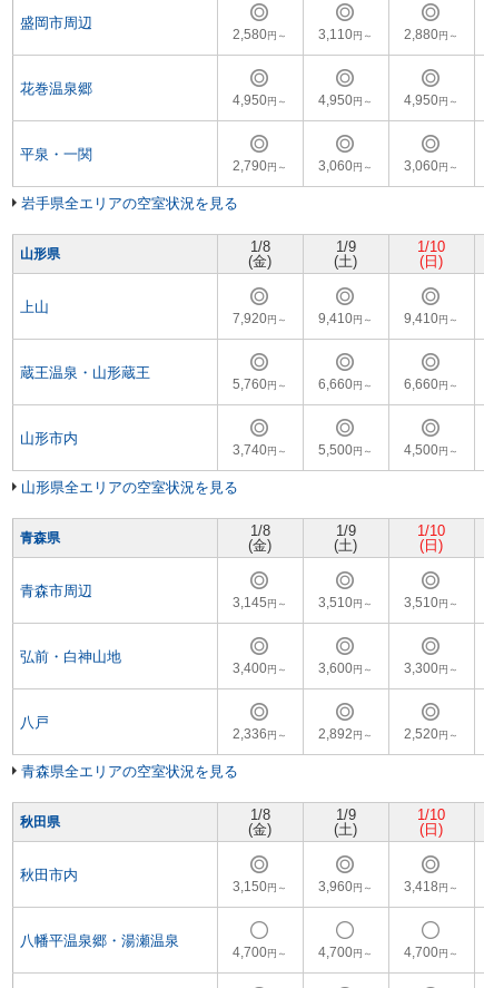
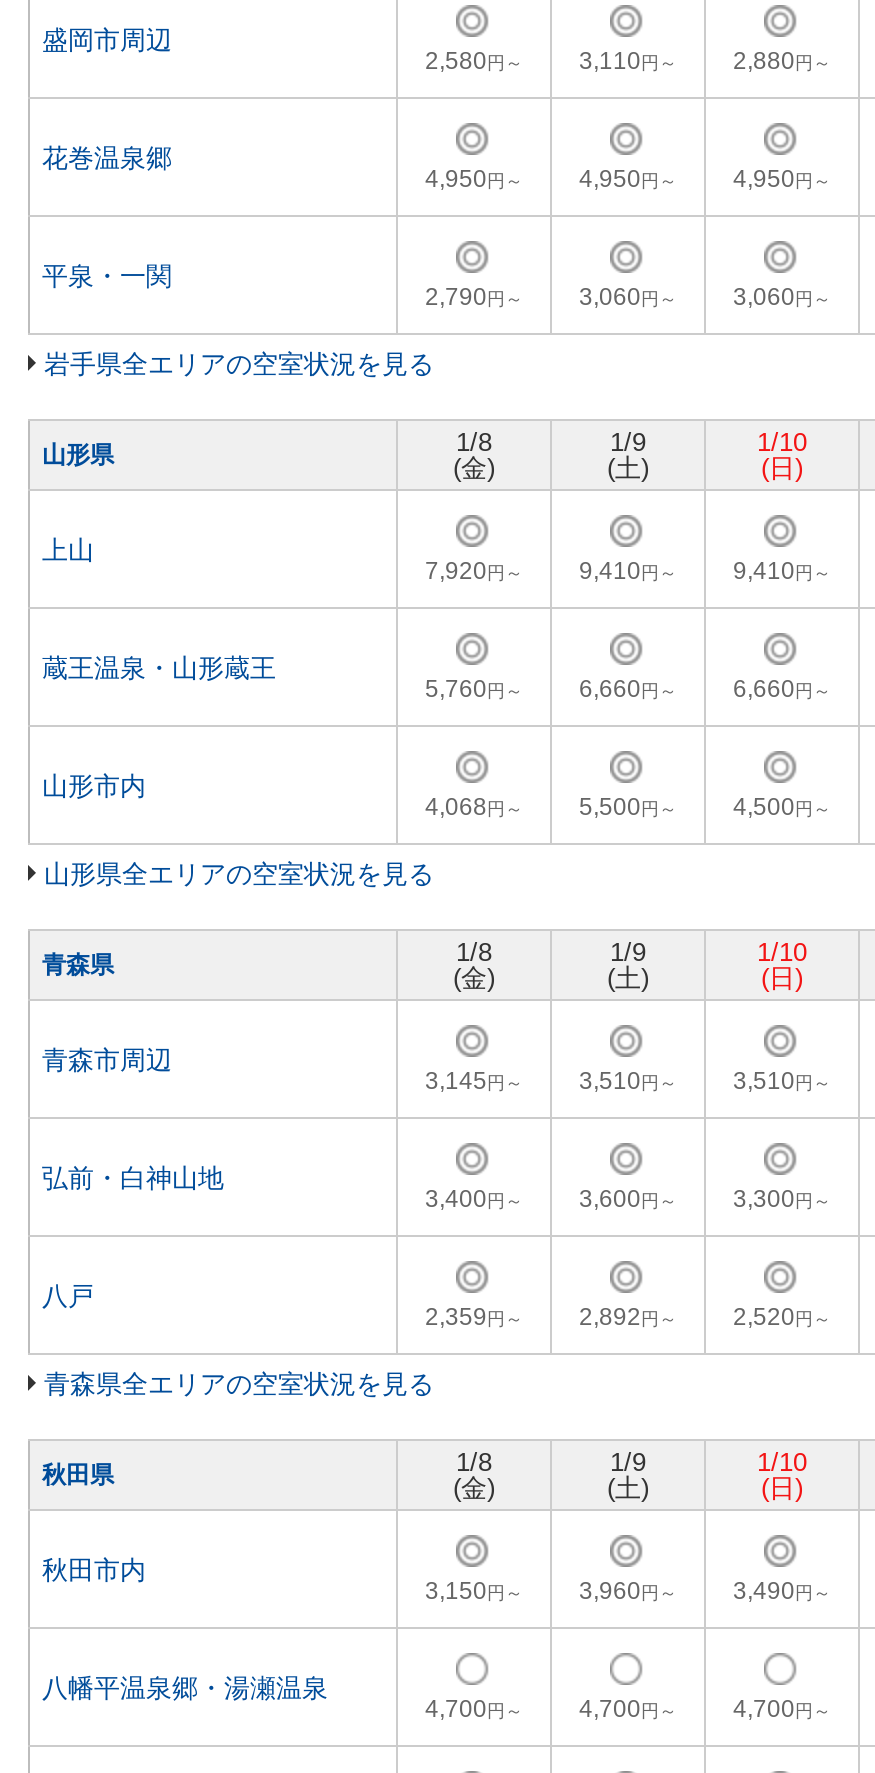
- 3,740円～ 5,500円～ 4,500円～
+ 4,068円～ 5,500円～ 4,500円～

- 2,336円～ 2,892円～ 2,520円～
+ 2,359円～ 2,892円～ 2,520円～

- 3,150円～ 3,960円～ 3,418円～
+ 3,150円～ 3,960円～ 3,490円～
